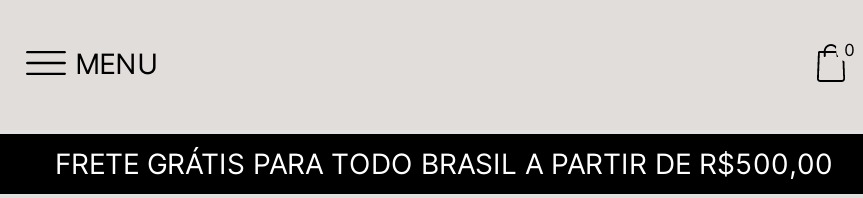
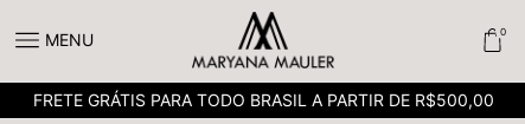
+ [image]
